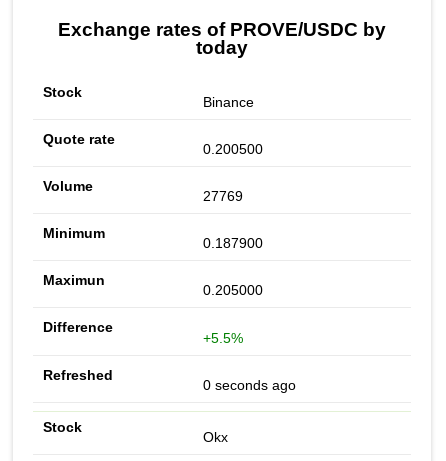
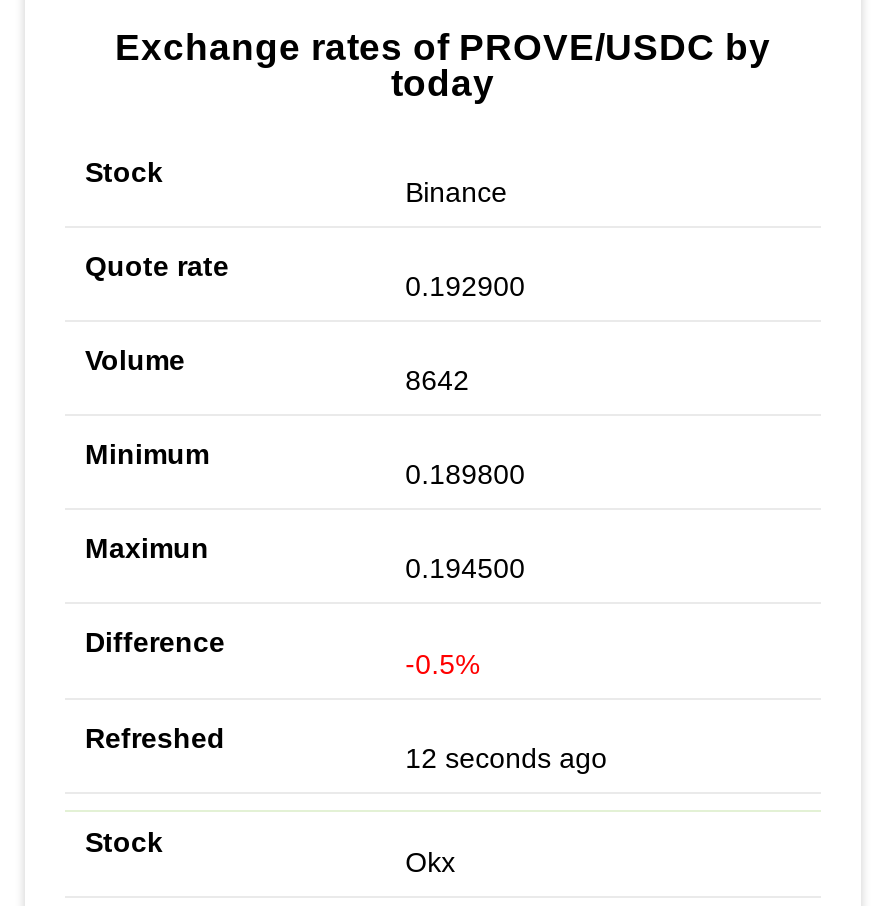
- 0.200500
+ 0.192900

- 27769
+ 8642

- 0.187900
+ 0.189800

- 0.205000
+ 0.194500

- +5.5%
+ -0.5%

- 0 seconds ago
+ 12 seconds ago
